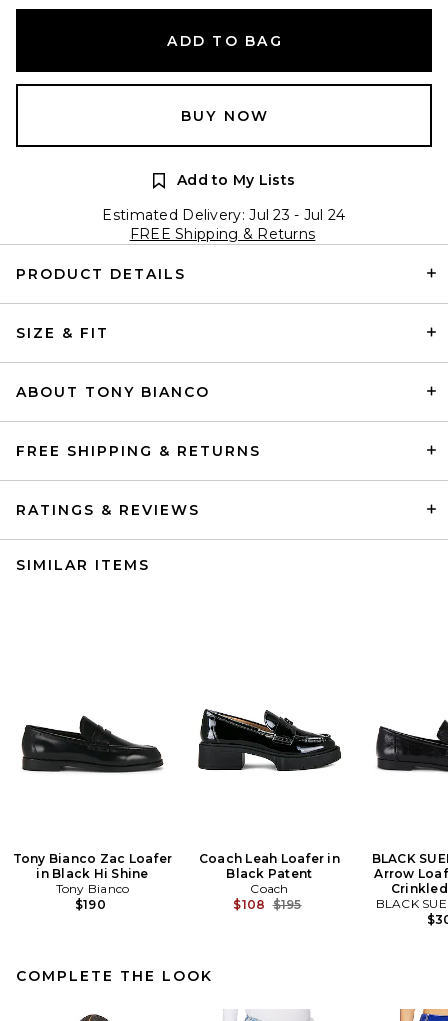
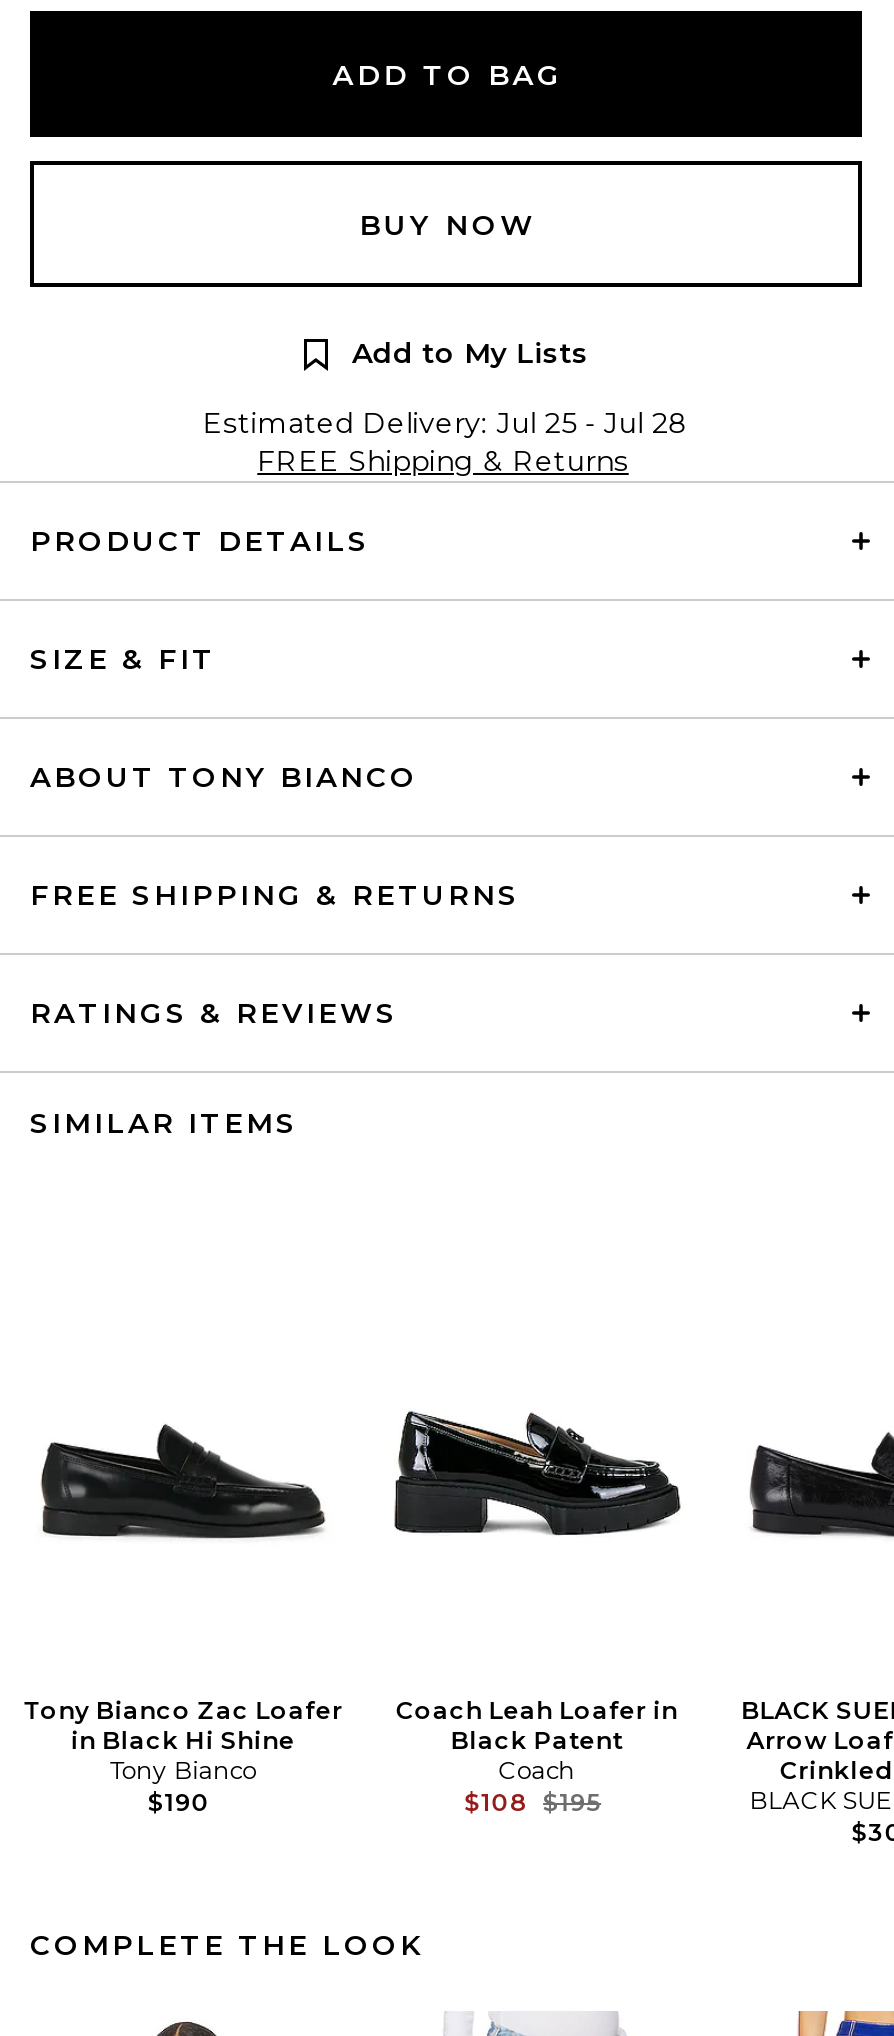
- Estimated Delivery: Jul 23 - Jul 24
+ Estimated Delivery: Jul 25 - Jul 28
